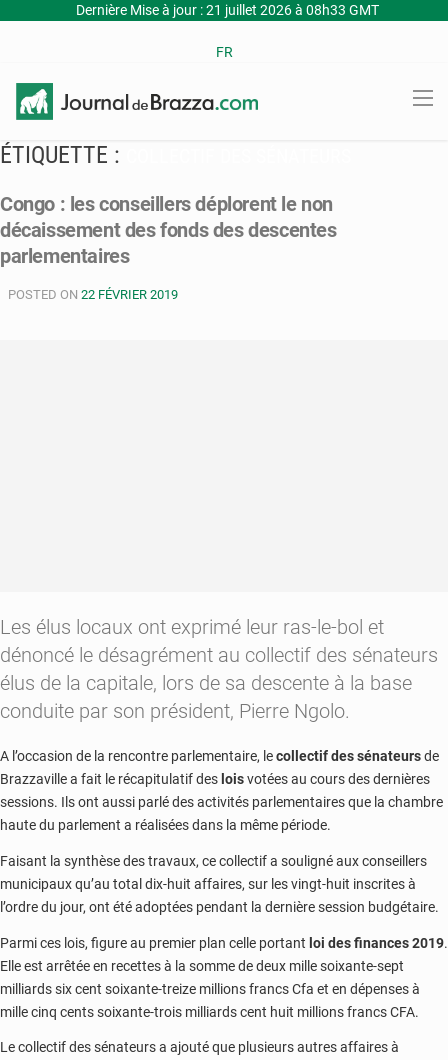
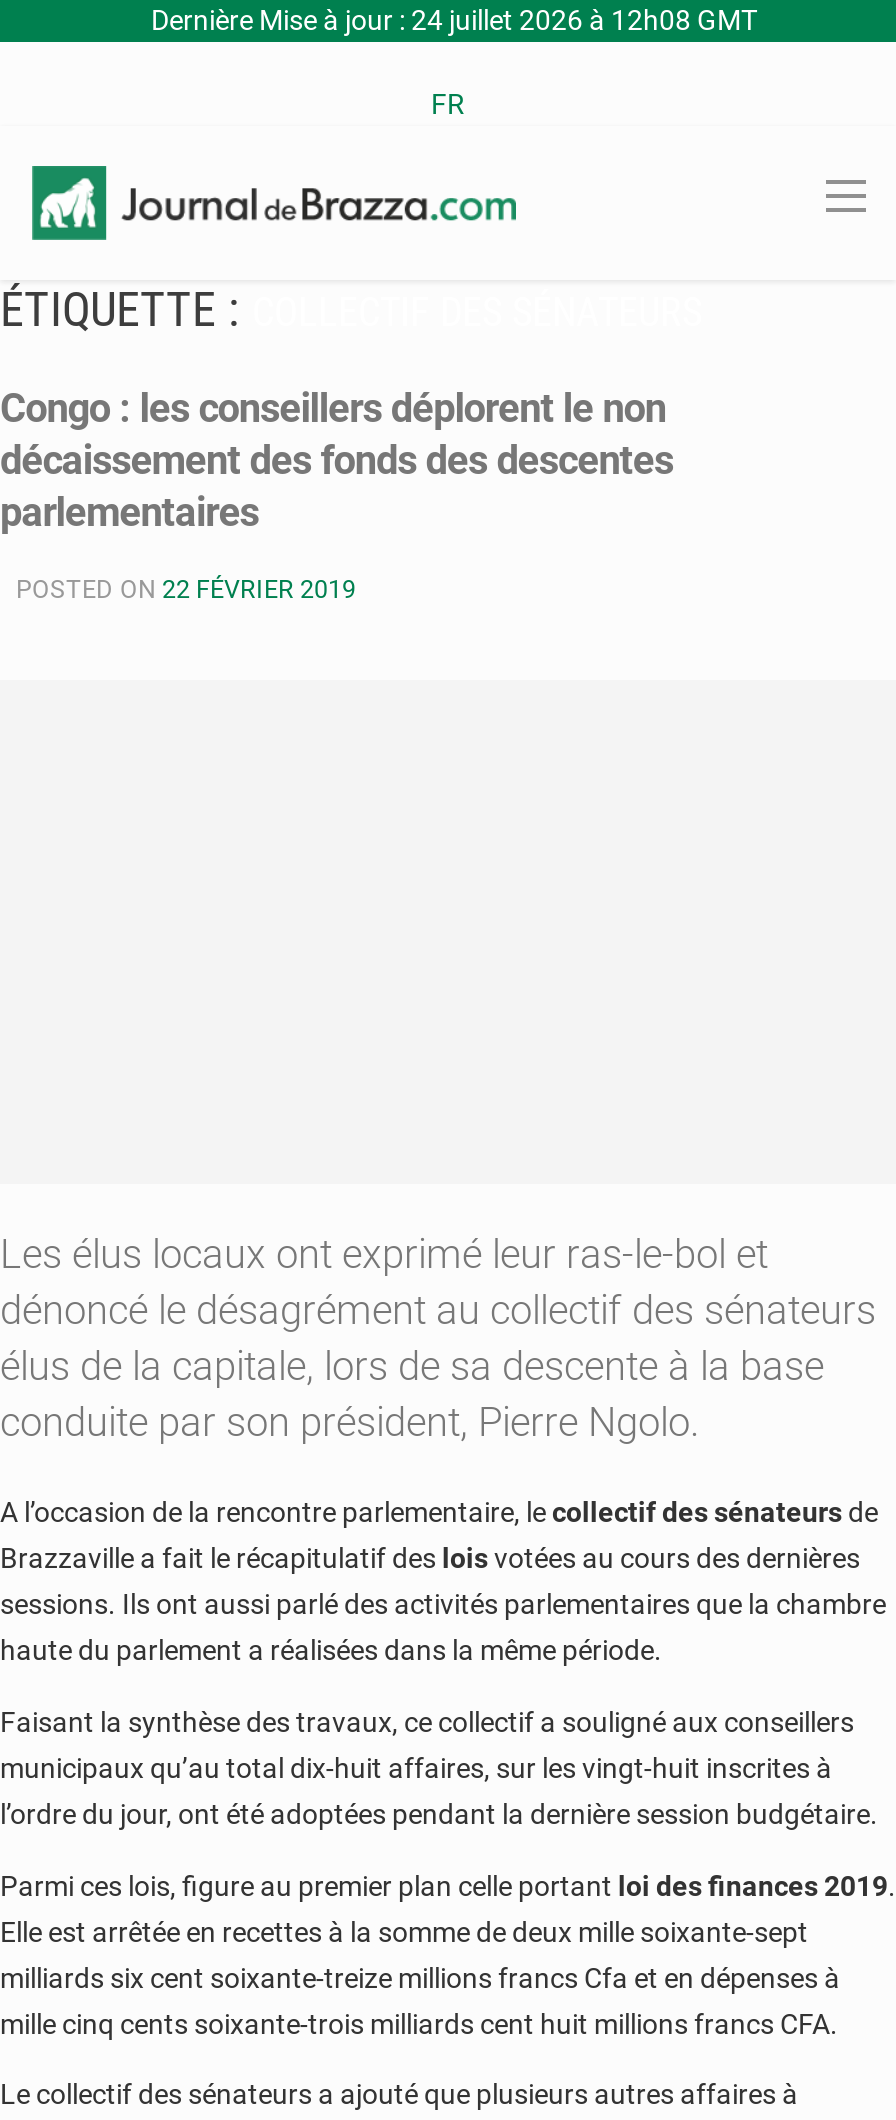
- Dernière Mise à jour : 21 juillet 2026 à 08h33 GMT
+ Dernière Mise à jour : 24 juillet 2026 à 12h08 GMT
